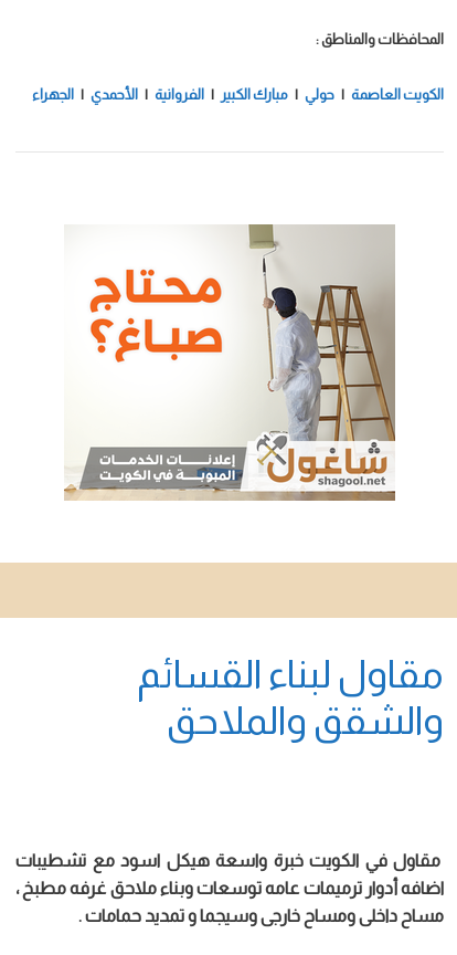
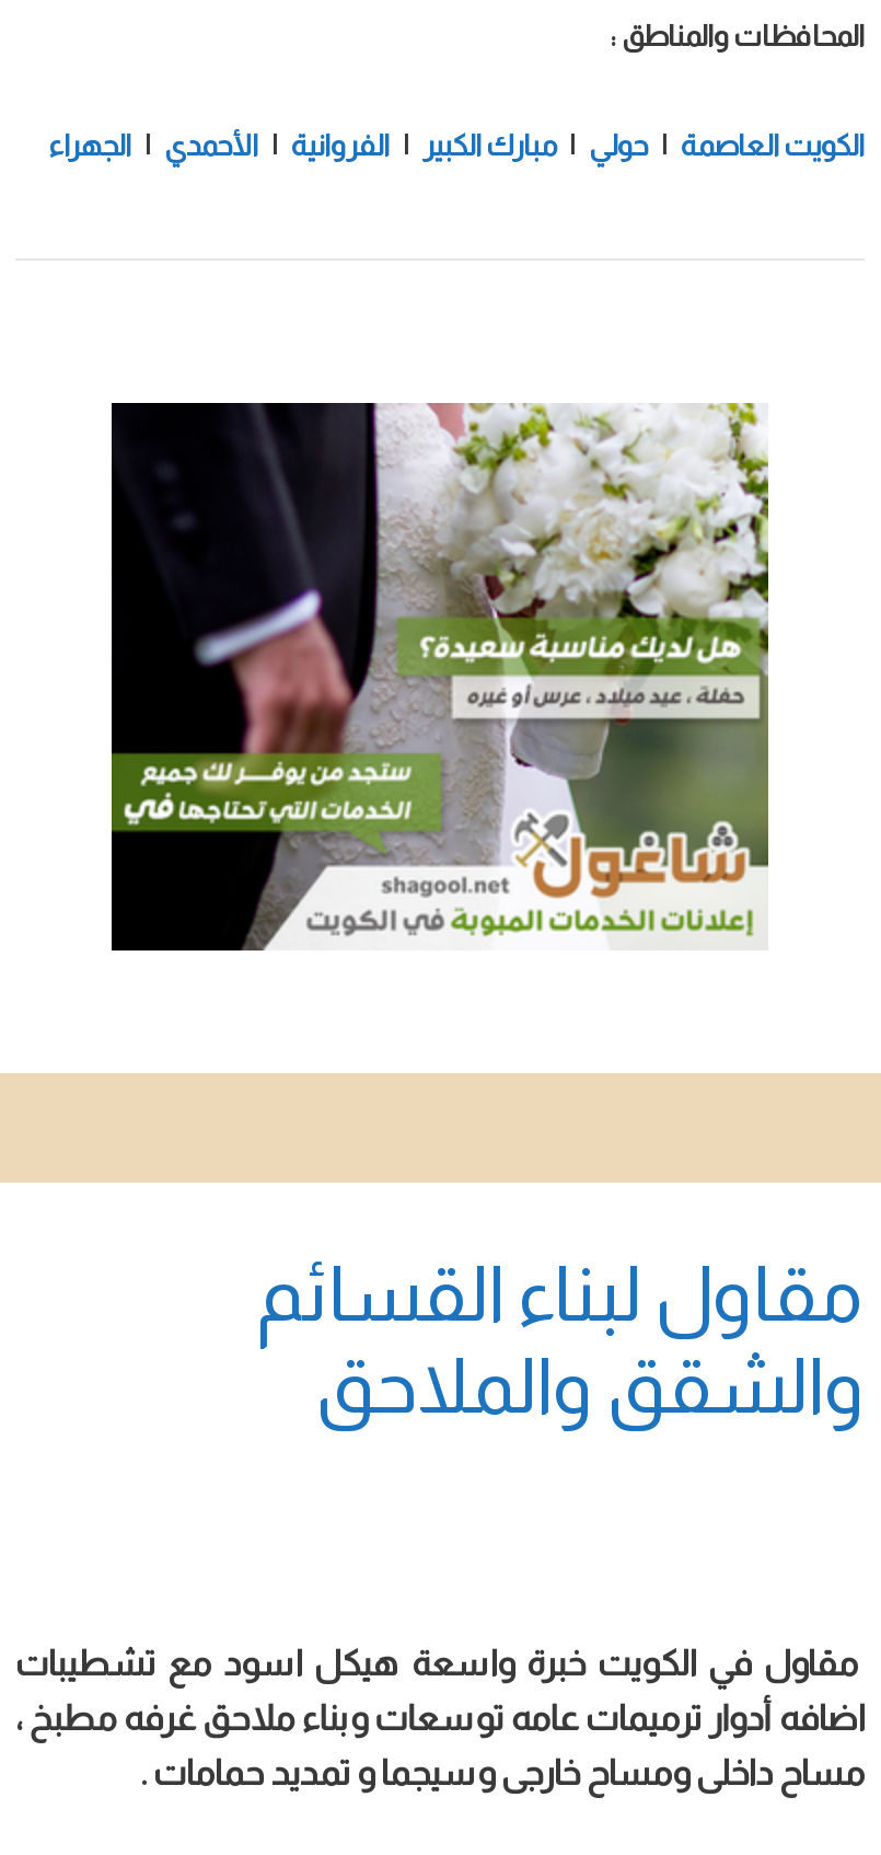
- [image]
+ [image]
